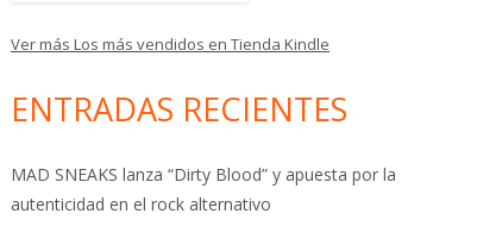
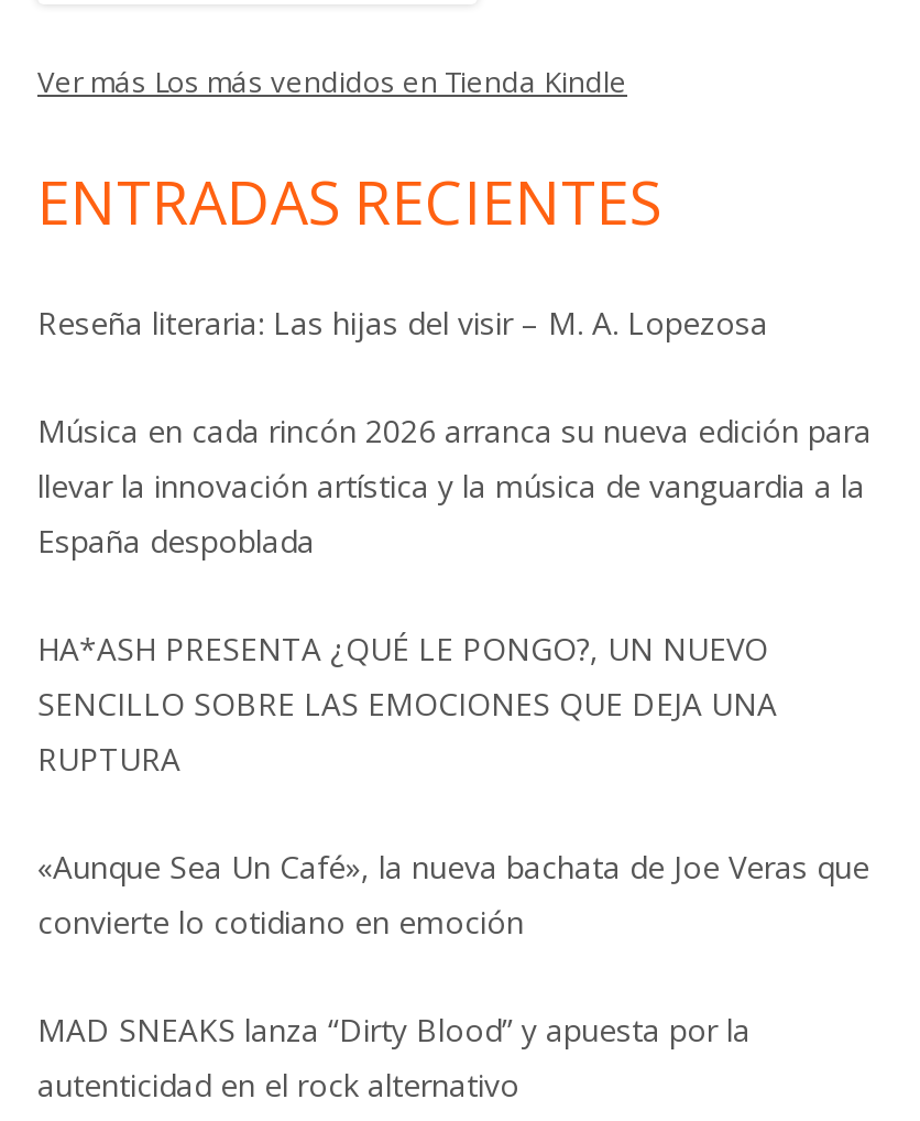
+ Reseña literaria: Las hijas del visir – M. A. Lopezosa
+ Música en cada rincón 2026 arranca su nueva edición para
+ llevar la innovación artística y la música de vanguardia a la
+ España despoblada
+ HA*ASH PRESENTA ¿QUÉ LE PONGO?, UN NUEVO
+ SENCILLO SOBRE LAS EMOCIONES QUE DEJA UNA
+ RUPTURA
+ «Aunque Sea Un Café», la nueva bachata de Joe Veras que
+ convierte lo cotidiano en emoción
